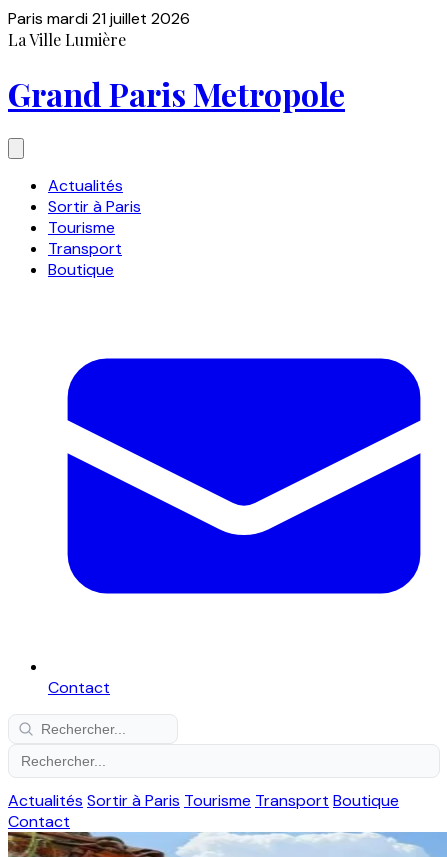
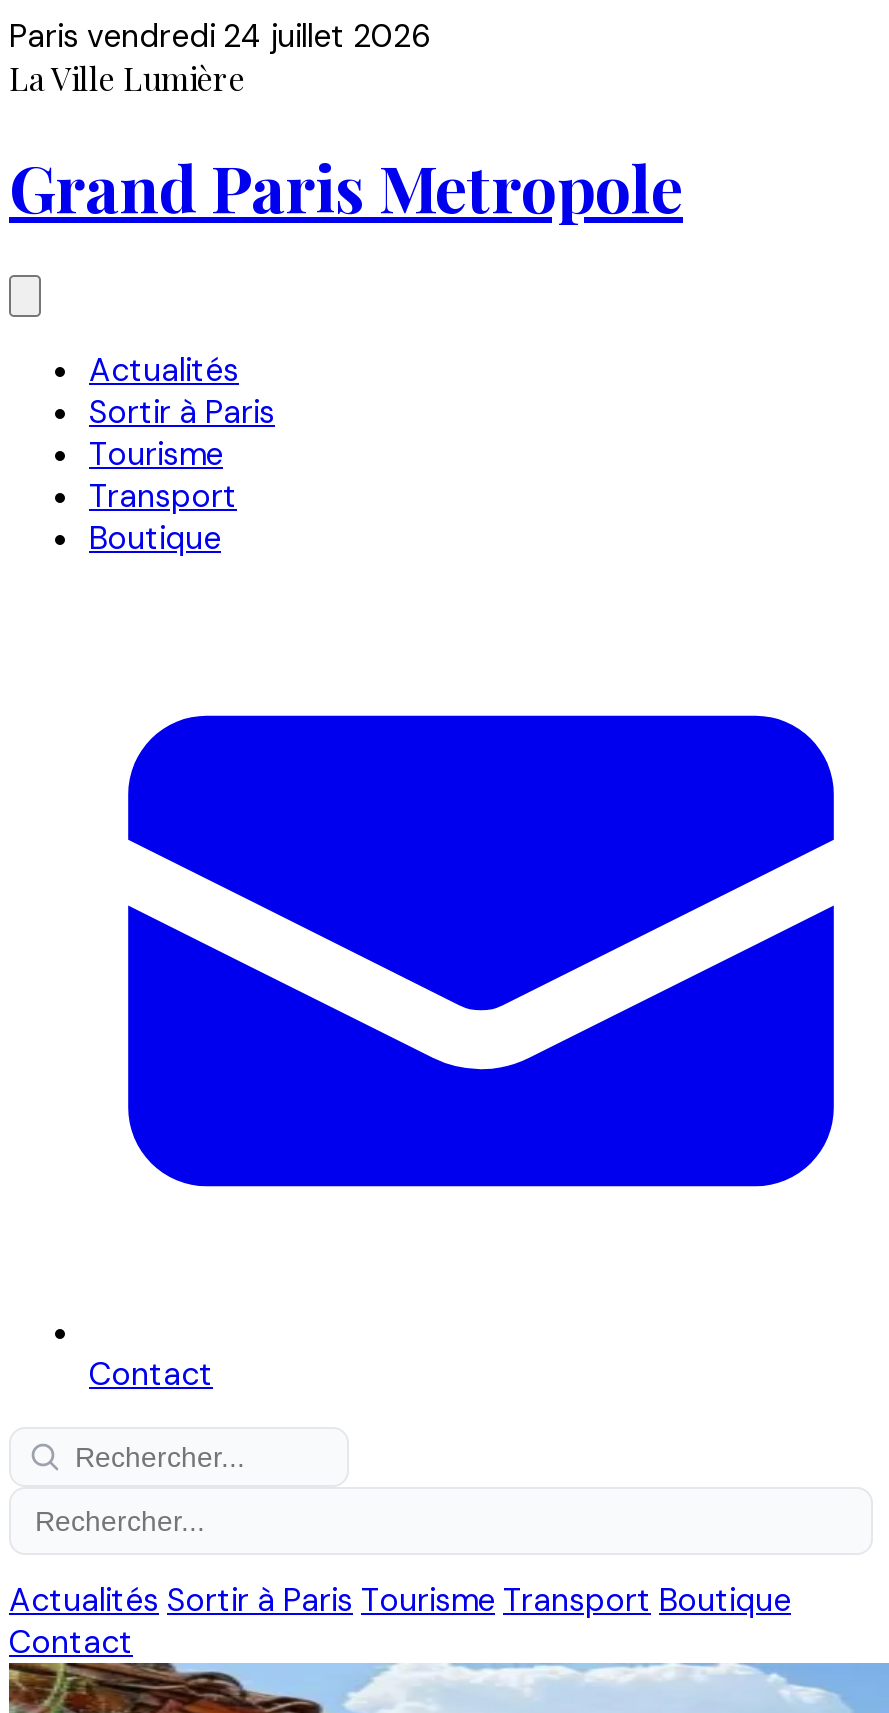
- Paris mardi 21 juillet 2026
+ Paris vendredi 24 juillet 2026
